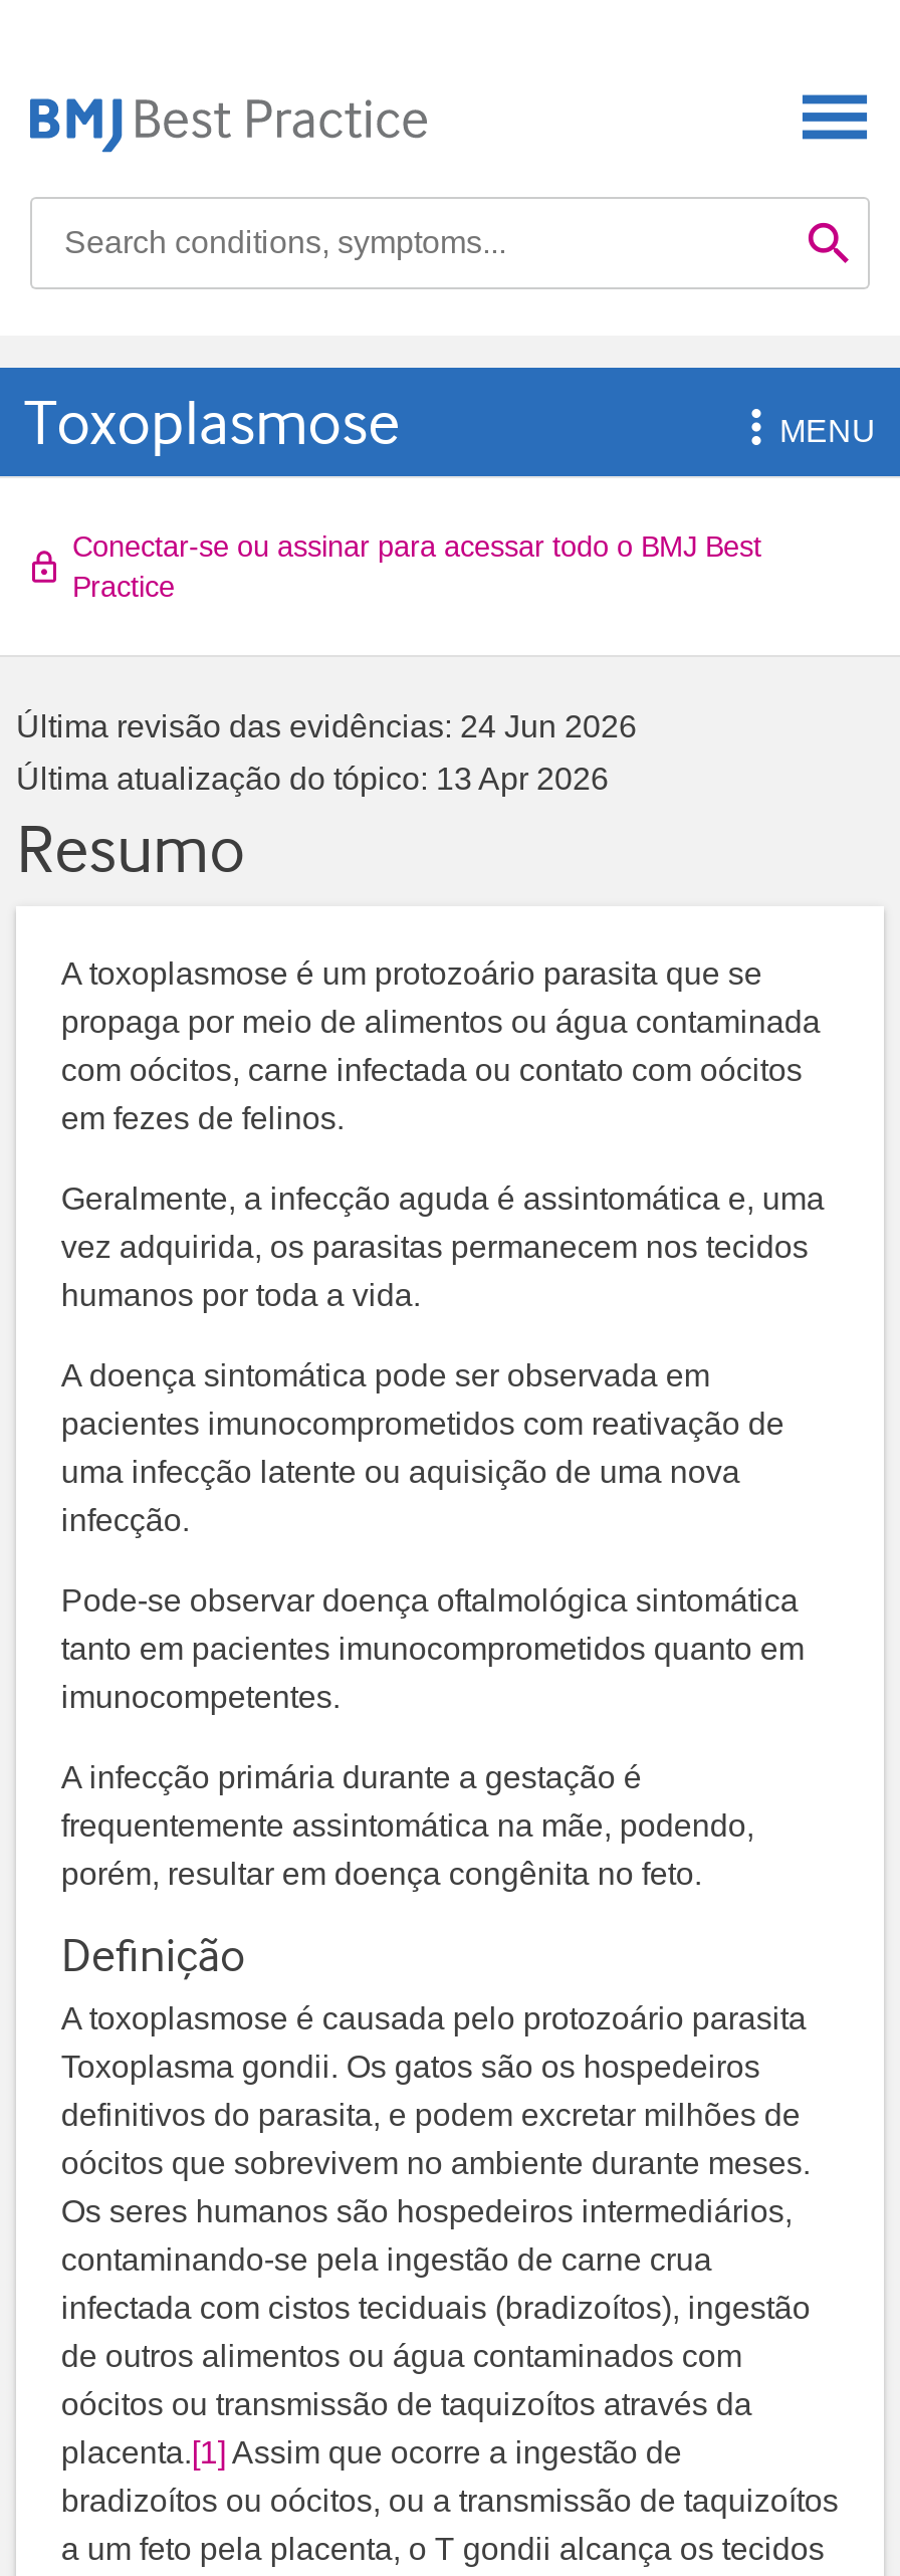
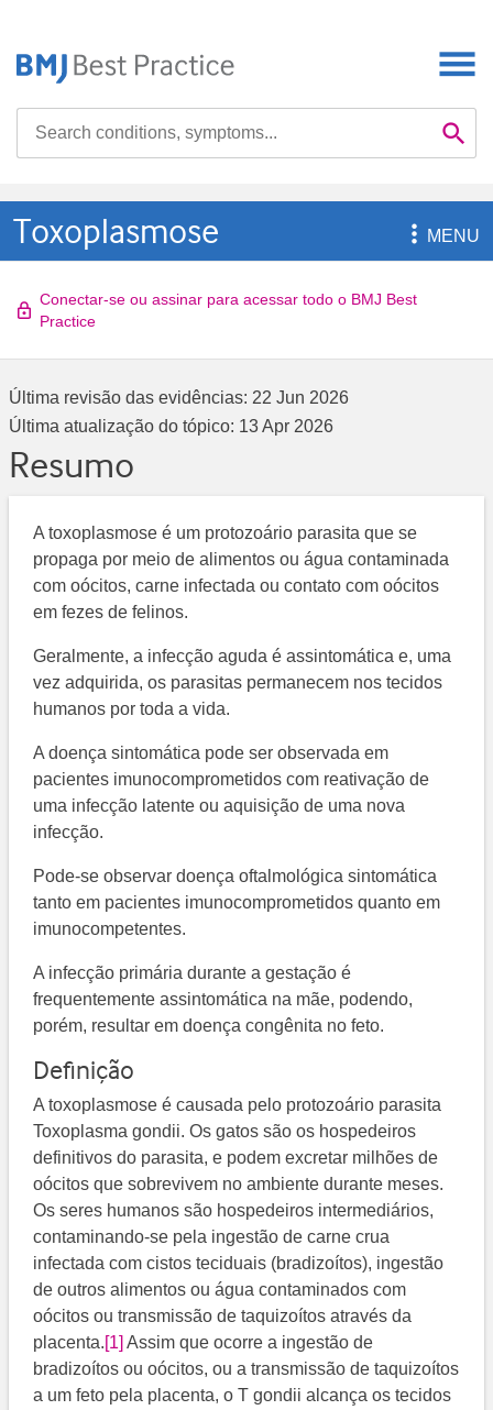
- Última revisão das evidências: 24 Jun 2026
+ Última revisão das evidências: 22 Jun 2026
